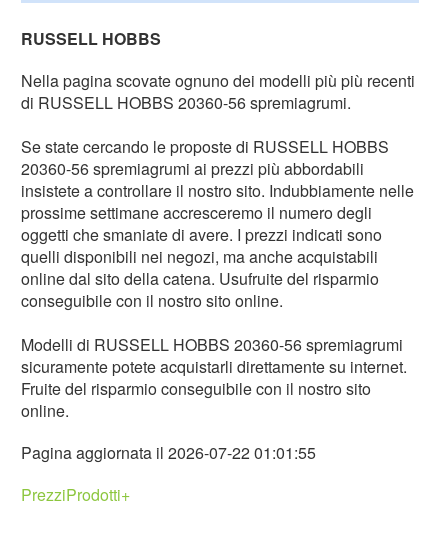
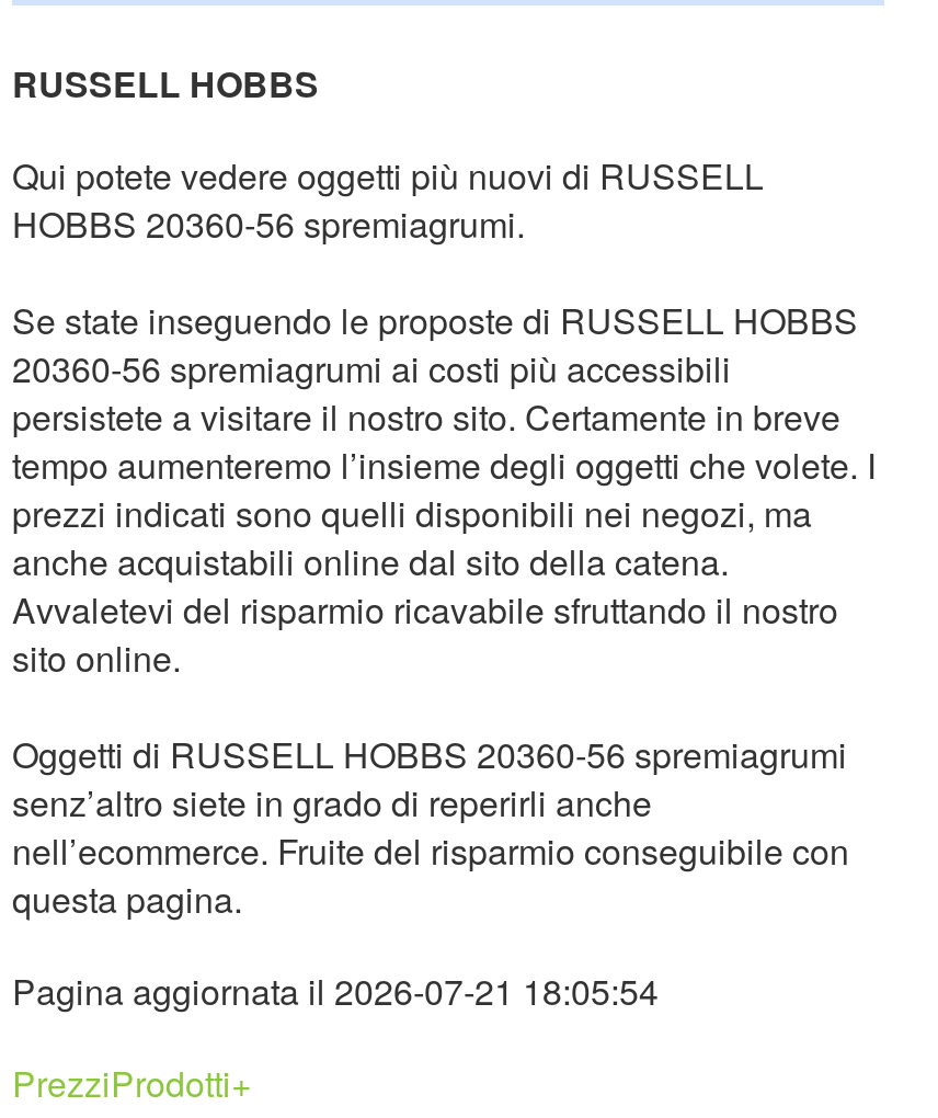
- Nella pagina scovate ognuno dei modelli più più recenti
- di RUSSELL HOBBS 20360-56 spremiagrumi.
+ Qui potete vedere oggetti più nuovi di RUSSELL
+ HOBBS 20360-56 spremiagrumi.

- Se state cercando le proposte di RUSSELL HOBBS
- 20360-56 spremiagrumi ai prezzi più abbordabili
- insistete a controllare il nostro sito. Indubbiamente nelle
- prossime settimane accresceremo il numero degli
- oggetti che smaniate di avere. I prezzi indicati sono
- quelli disponibili nei negozi, ma anche acquistabili
- online dal sito della catena. Usufruite del risparmio
- conseguibile con il nostro sito online.
+ Se state inseguendo le proposte di RUSSELL HOBBS
+ 20360-56 spremiagrumi ai costi più accessibili
+ persistete a visitare il nostro sito. Certamente in breve
+ tempo aumenteremo l’insieme degli oggetti che volete. I
+ prezzi indicati sono quelli disponibili nei negozi, ma
+ anche acquistabili online dal sito della catena.
+ Avvaletevi del risparmio ricavabile sfruttando il nostro
+ sito online.

- Modelli di RUSSELL HOBBS 20360-56 spremiagrumi
- sicuramente potete acquistarli direttamente su internet.
- Fruite del risparmio conseguibile con il nostro sito
- online.
+ Oggetti di RUSSELL HOBBS 20360-56 spremiagrumi
+ senz’altro siete in grado di reperirli anche
+ nell’ecommerce. Fruite del risparmio conseguibile con
+ questa pagina.

- Pagina aggiornata il 2026-07-22 01:01:55
+ Pagina aggiornata il 2026-07-21 18:05:54
